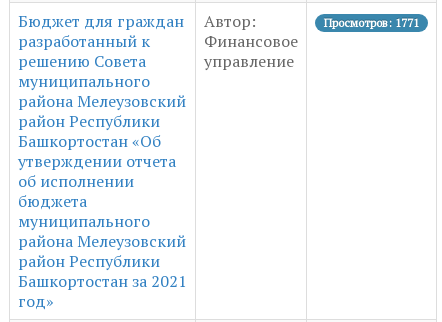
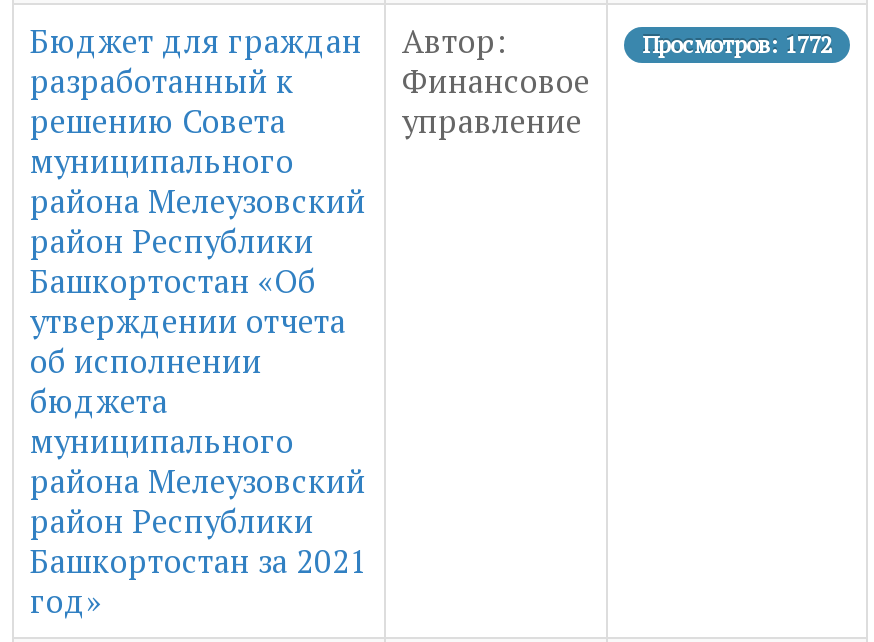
- Просмотров: 1771
+ Просмотров: 1772
